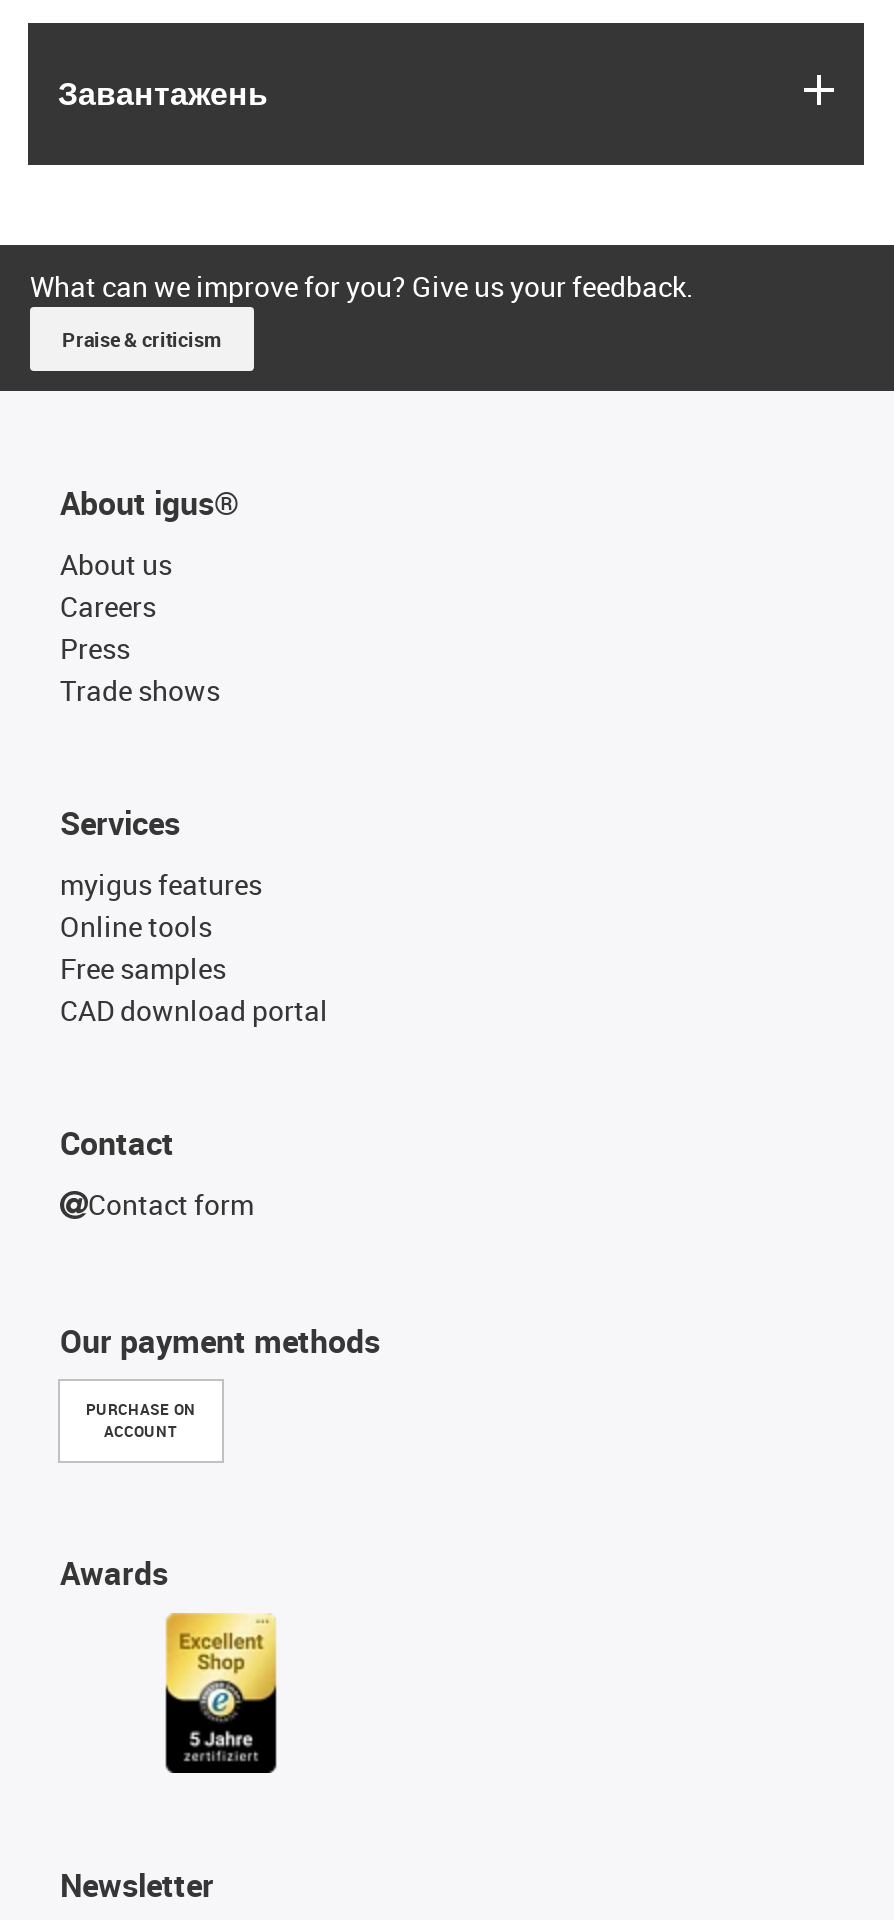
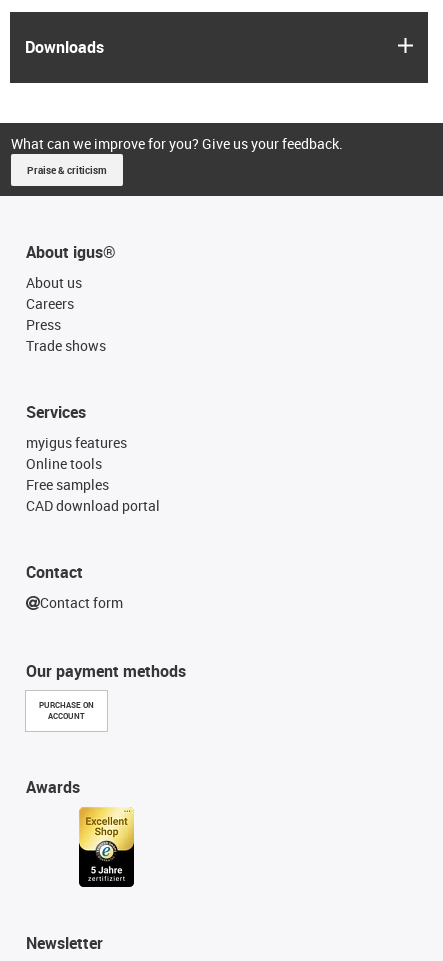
- Завантажень
+ Downloads
